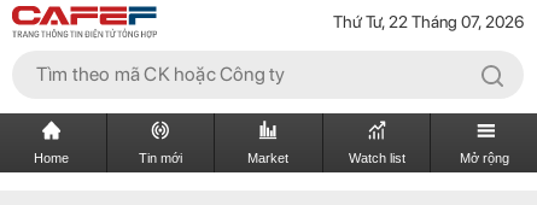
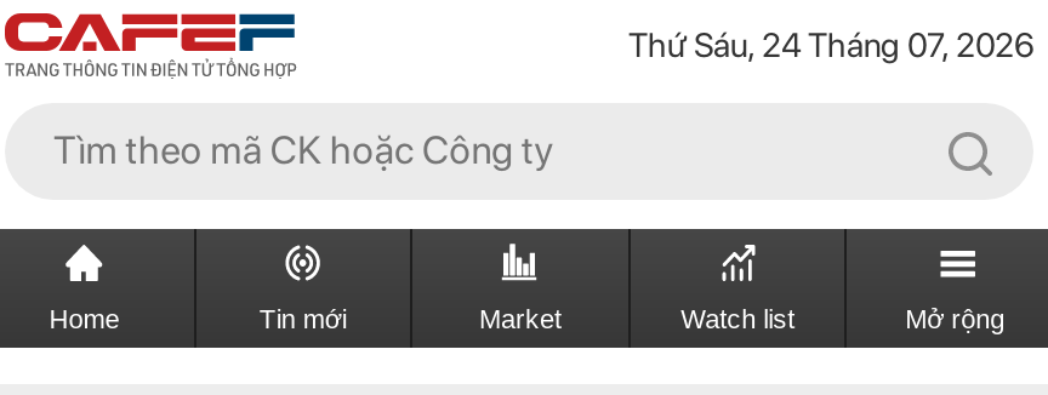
- Thứ Tư, 22 Tháng 07, 2026
+ Thứ Sáu, 24 Tháng 07, 2026
